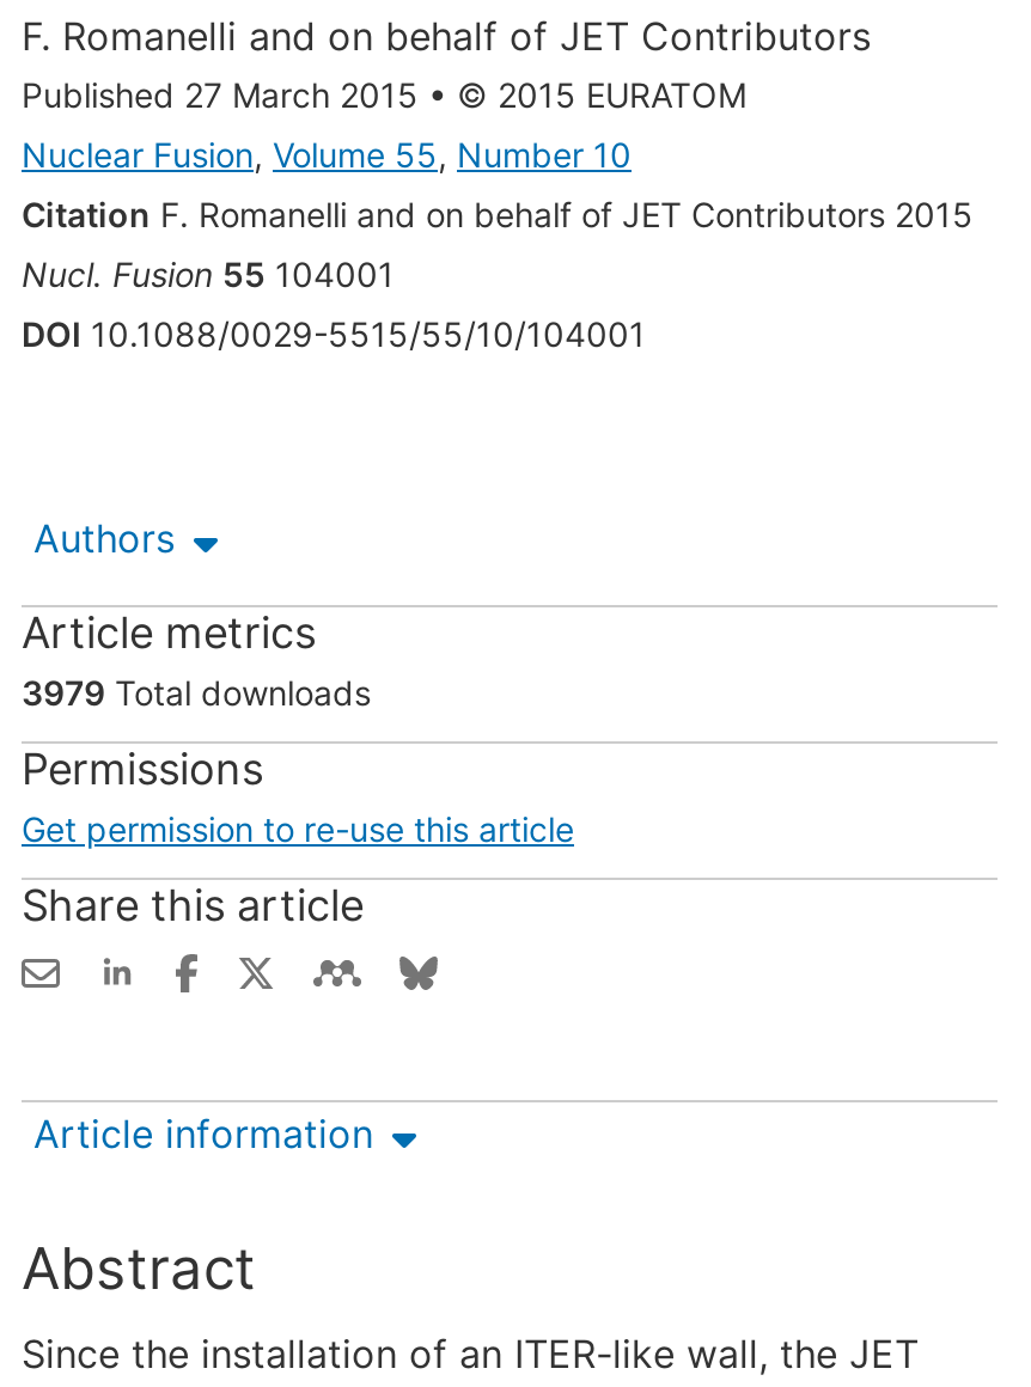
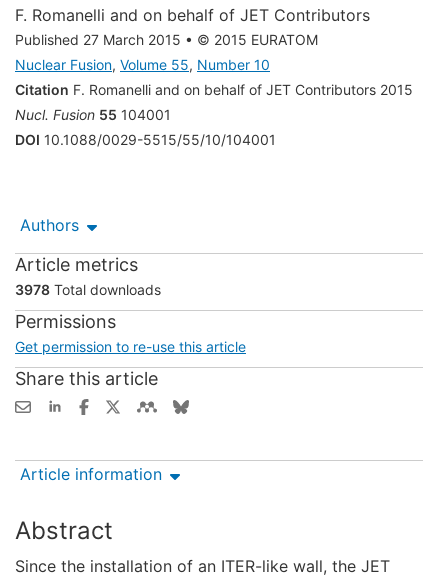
- 3979 Total downloads
+ 3978 Total downloads
